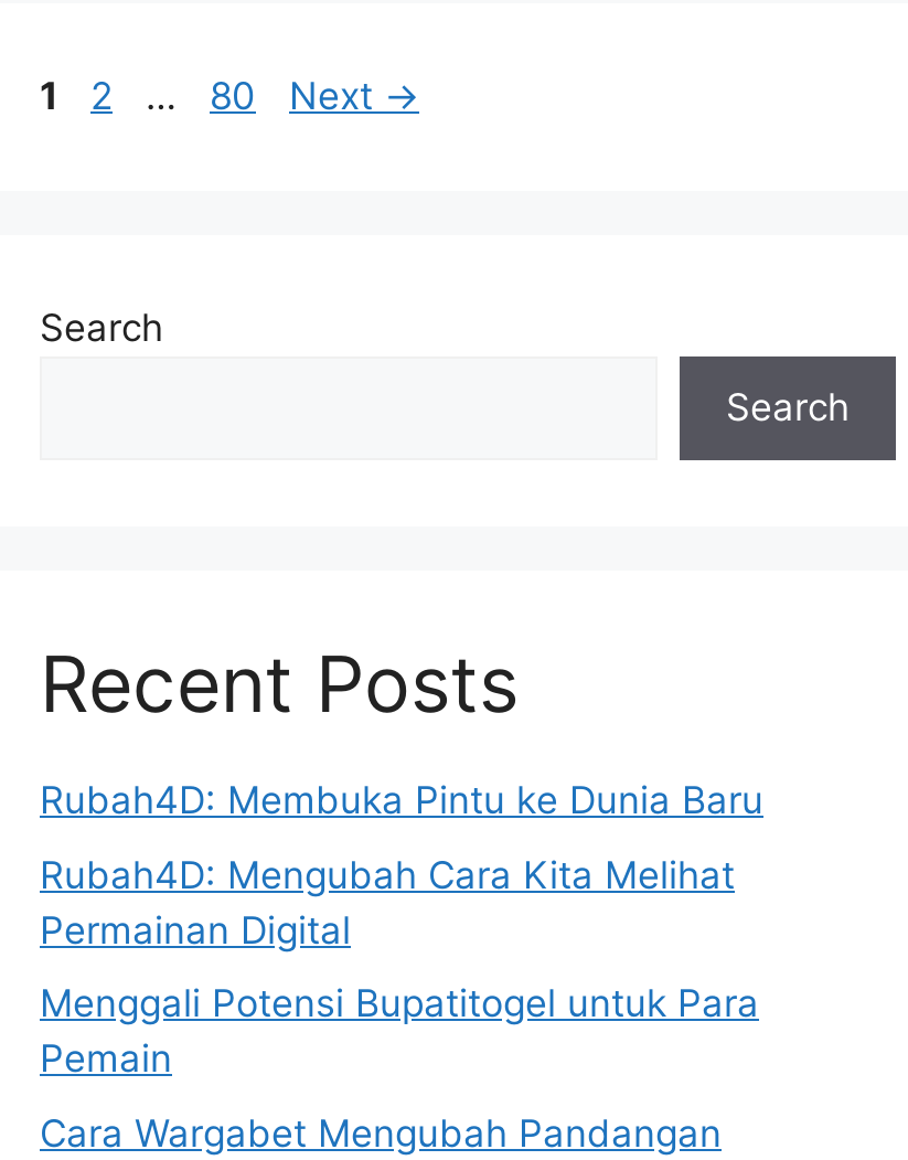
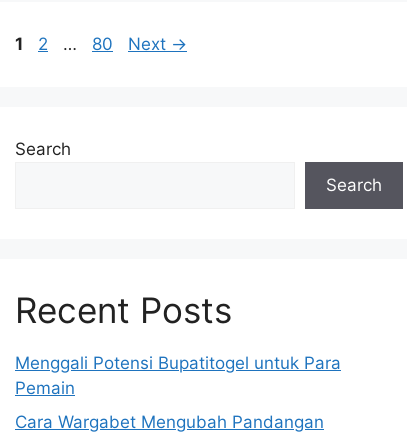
- Rubah4D: Membuka Pintu ke Dunia Baru
- Rubah4D: Mengubah Cara Kita Melihat
- Permainan Digital
